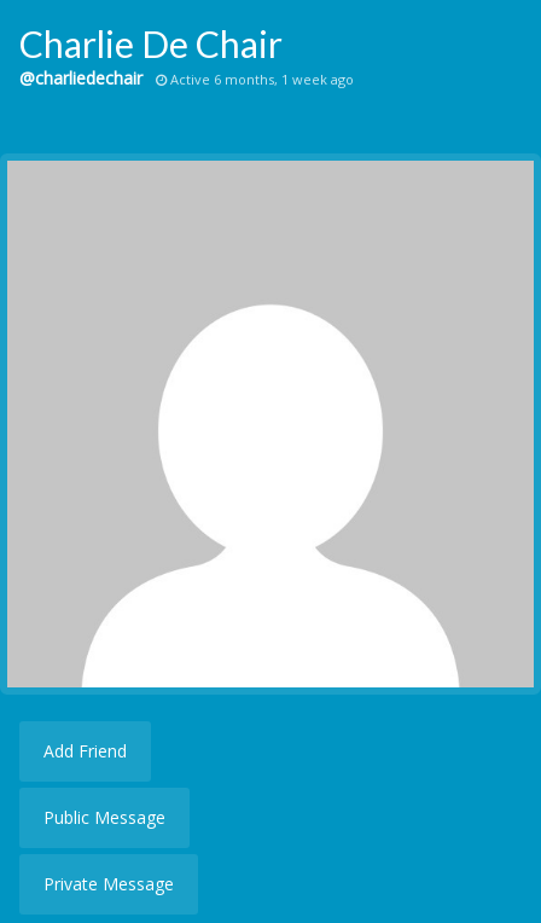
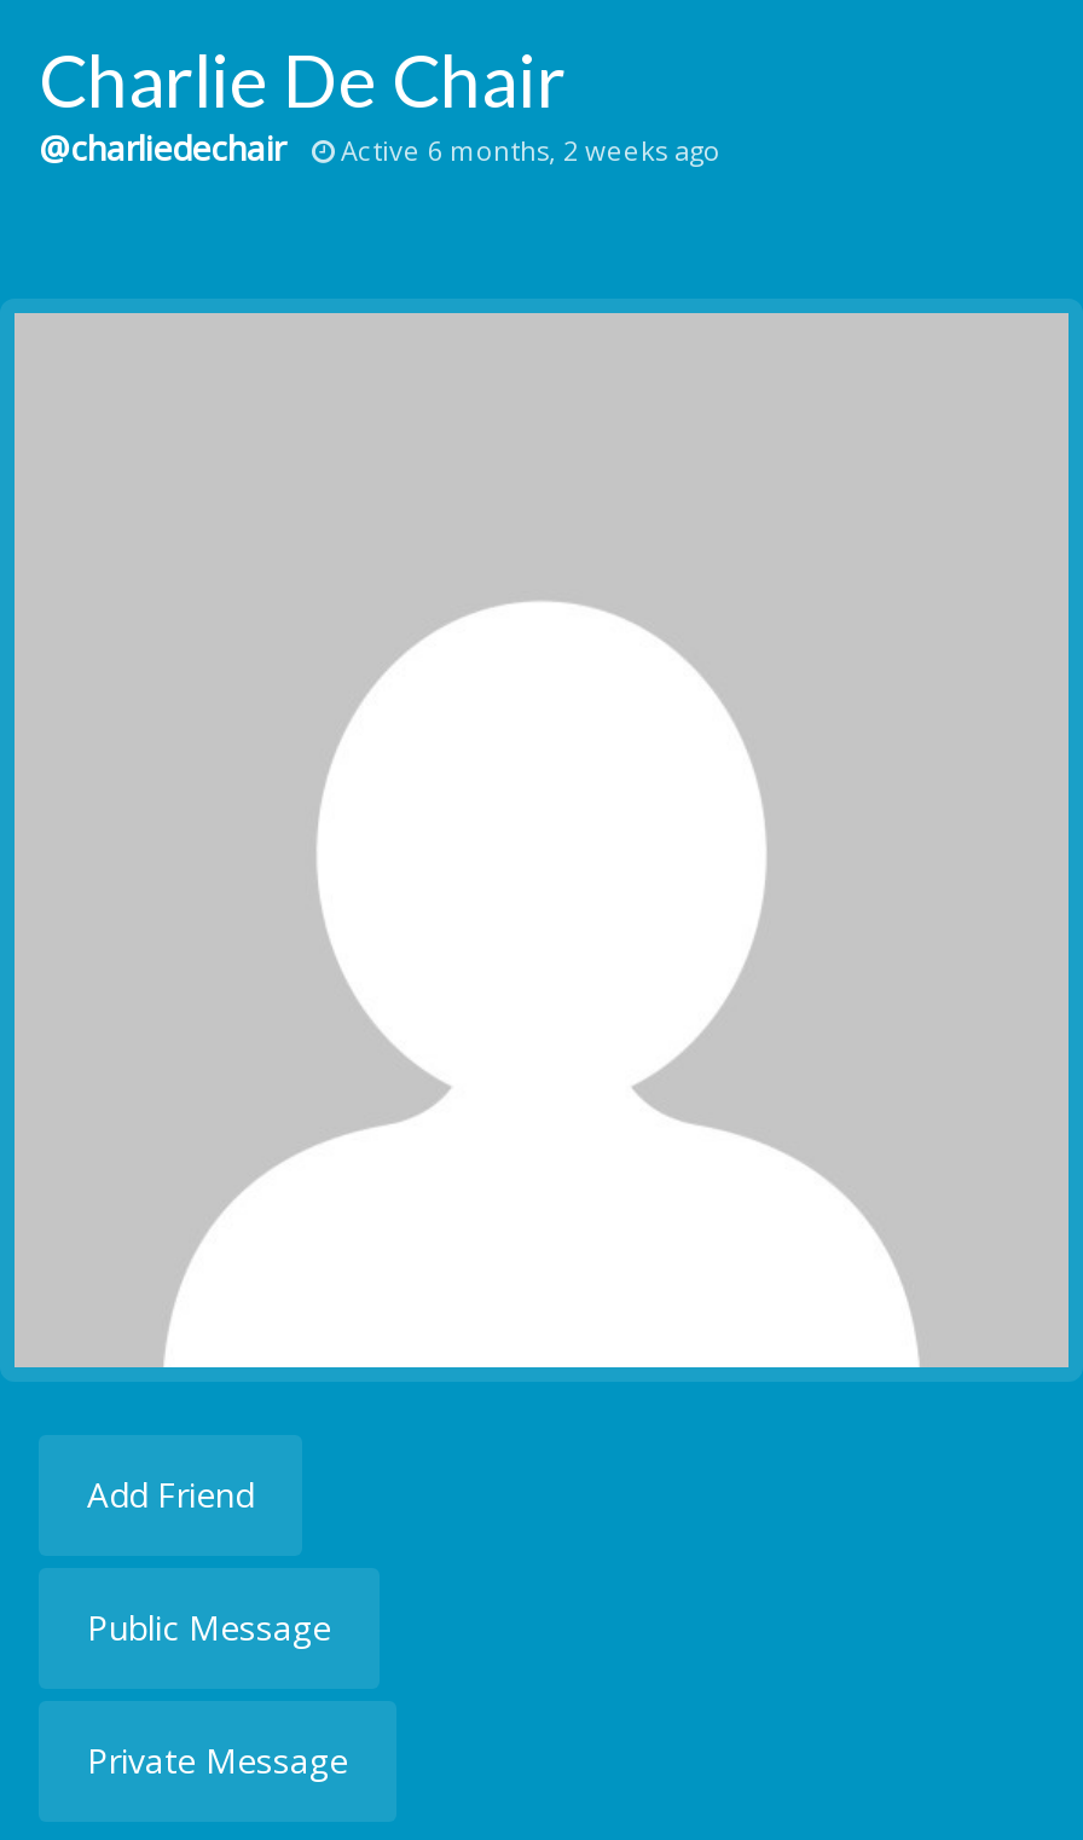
- Active 6 months, 1 week ago
+ Active 6 months, 2 weeks ago
